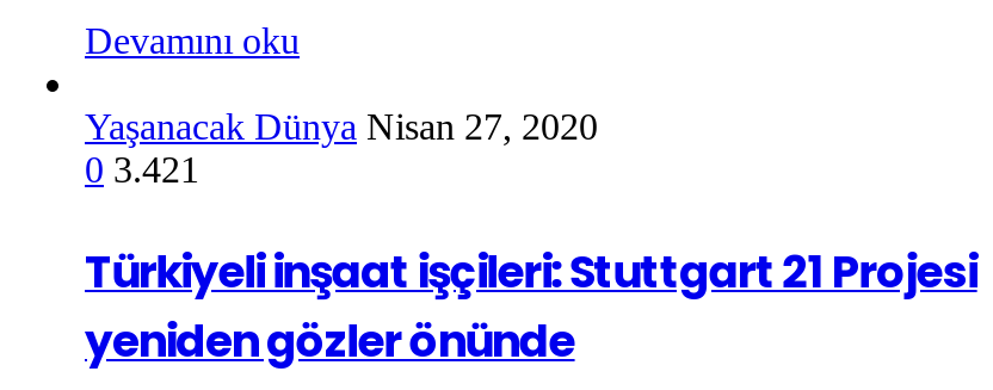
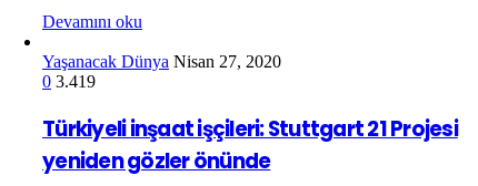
- 0 3.421
+ 0 3.419
